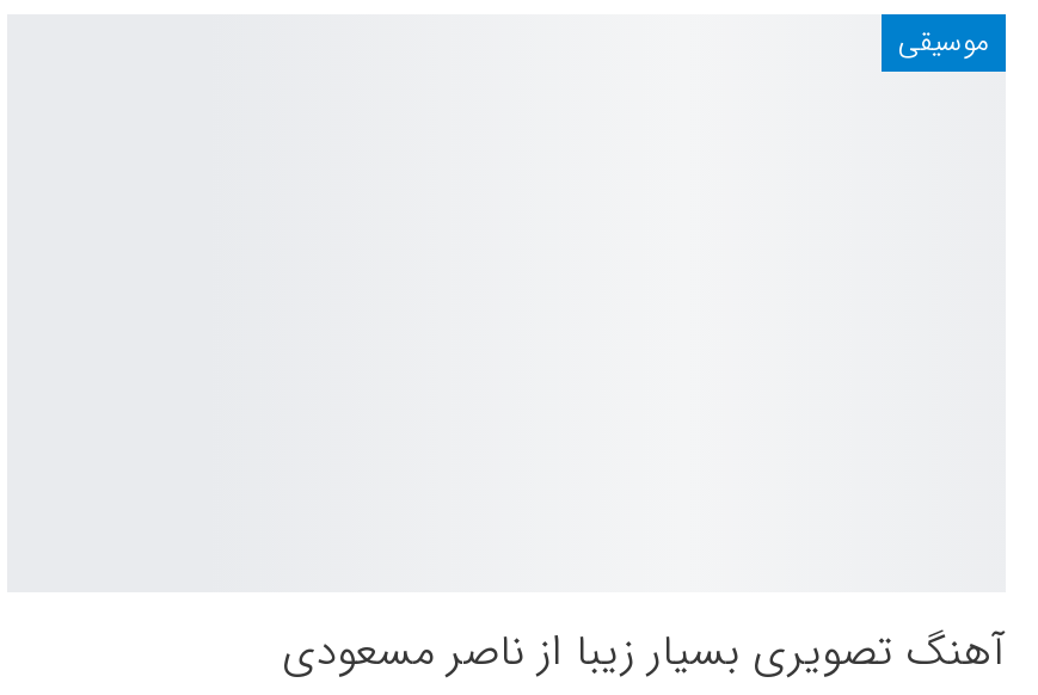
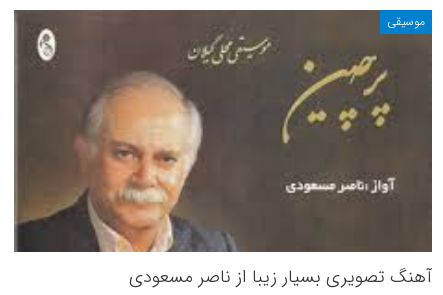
+ [image]
